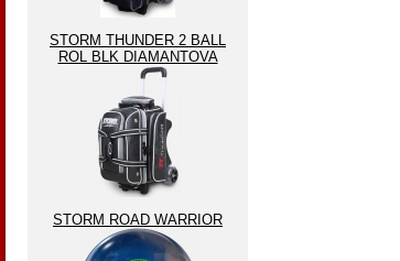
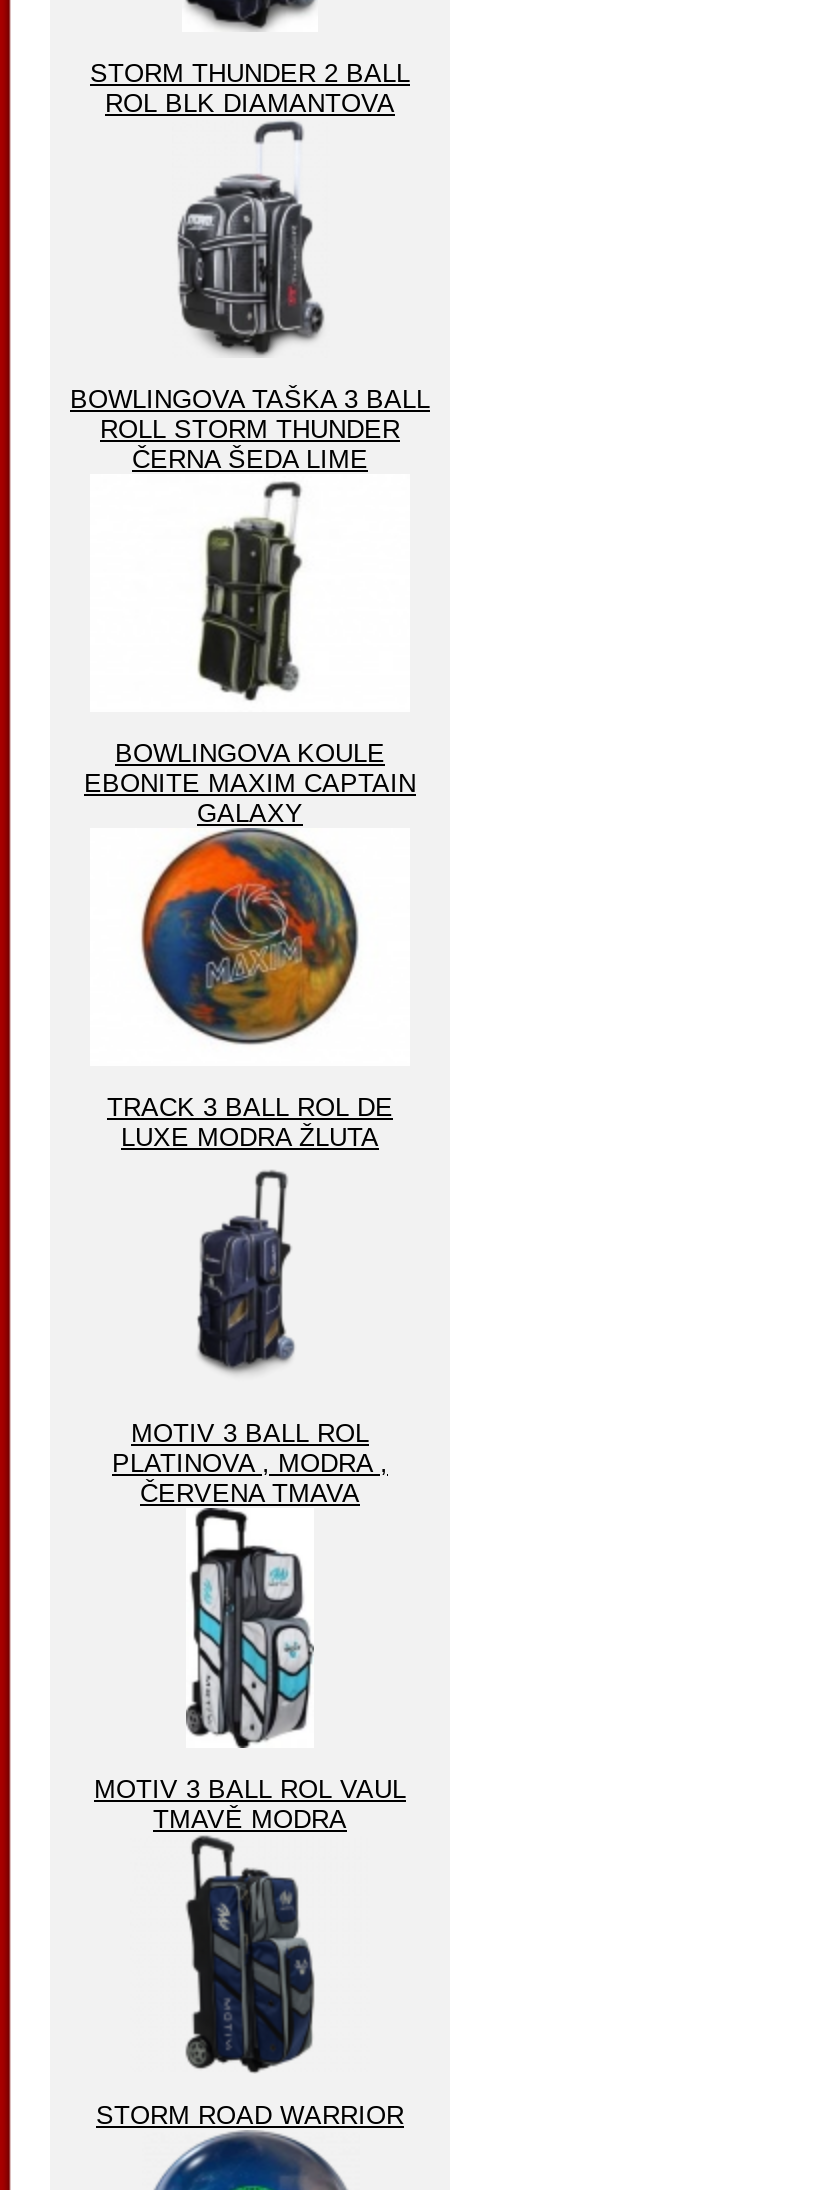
+ BOWLINGOVA TAŠKA 3 BALL
+ ROLL STORM THUNDER
+ ČERNA ŠEDA LIME

+ [image]
+ BOWLINGOVA KOULE
+ EBONITE MAXIM CAPTAIN
+ GALAXY

+ [image]
+ MOTIV 3 BALL ROL VAUL
+ TMAVĚ MODRA

+ [image]
+ TRACK 3 BALL ROL DE
+ LUXE MODRA ŽLUTA

+ [image]
+ MOTIV 3 BALL ROL
+ PLATINOVA , MODRA ,
+ ČERVENA TMAVA

+ [image]
